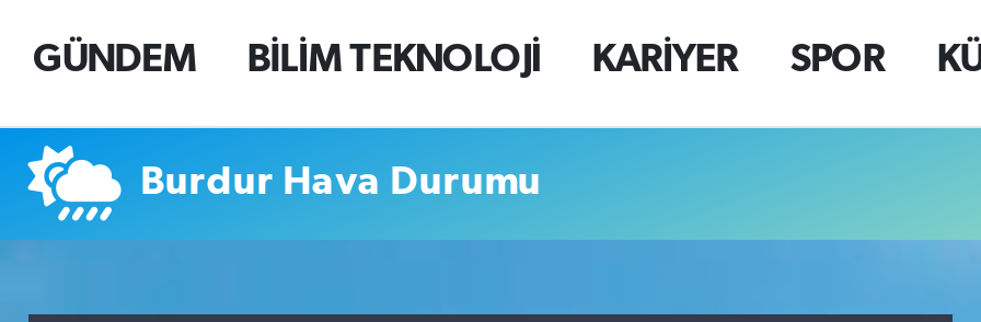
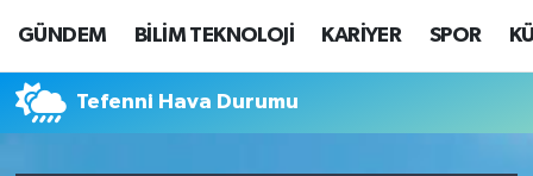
- Burdur Hava Durumu
+ Tefenni Hava Durumu
